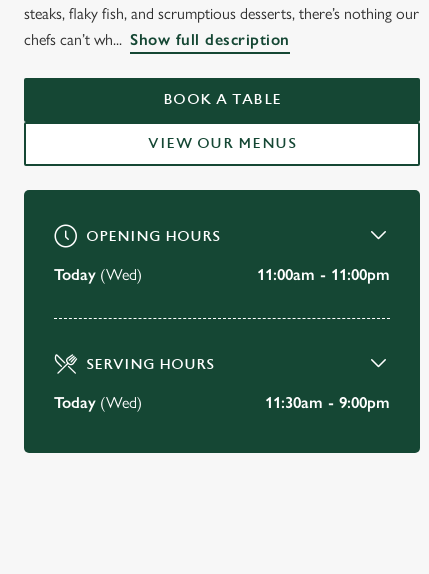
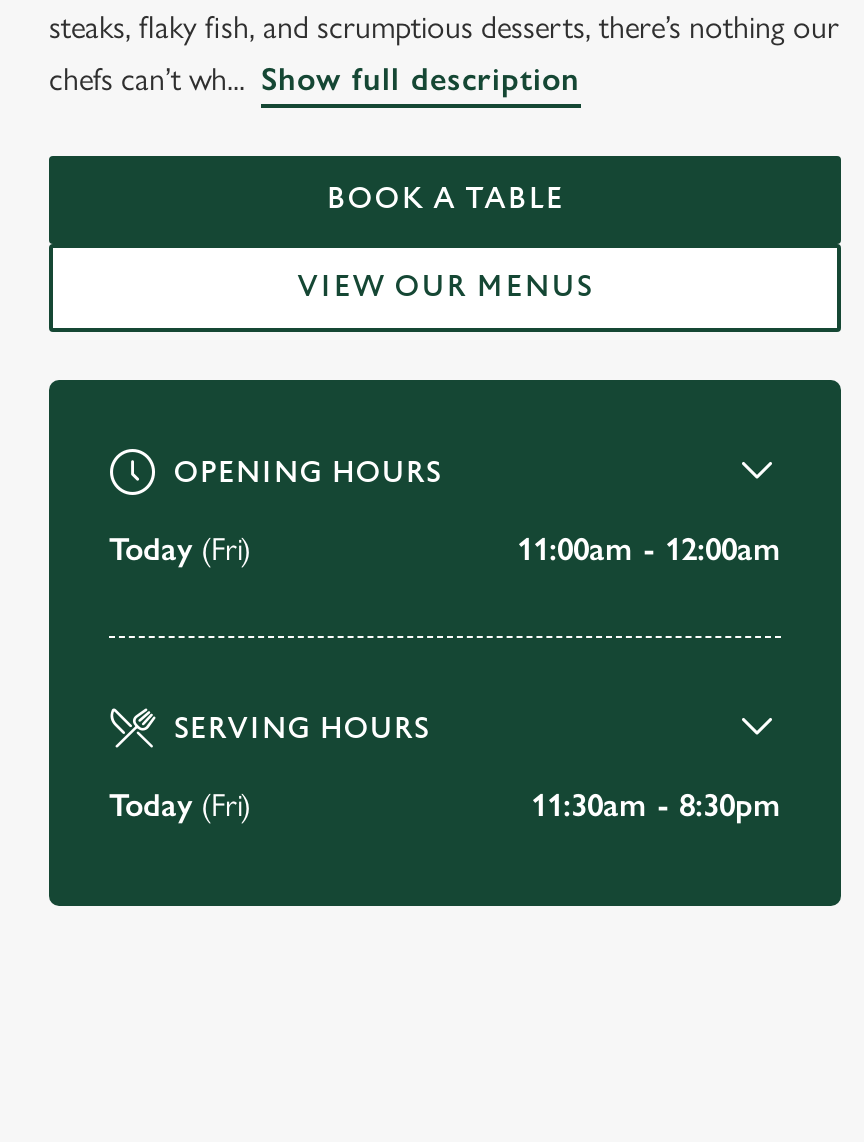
- Today (Wed)
+ Today (Fri)

- 11:00am - 11:00pm
+ 11:00am - 12:00am

- Today (Wed)
+ Today (Fri)

- 11:30am - 9:00pm
+ 11:30am - 8:30pm
